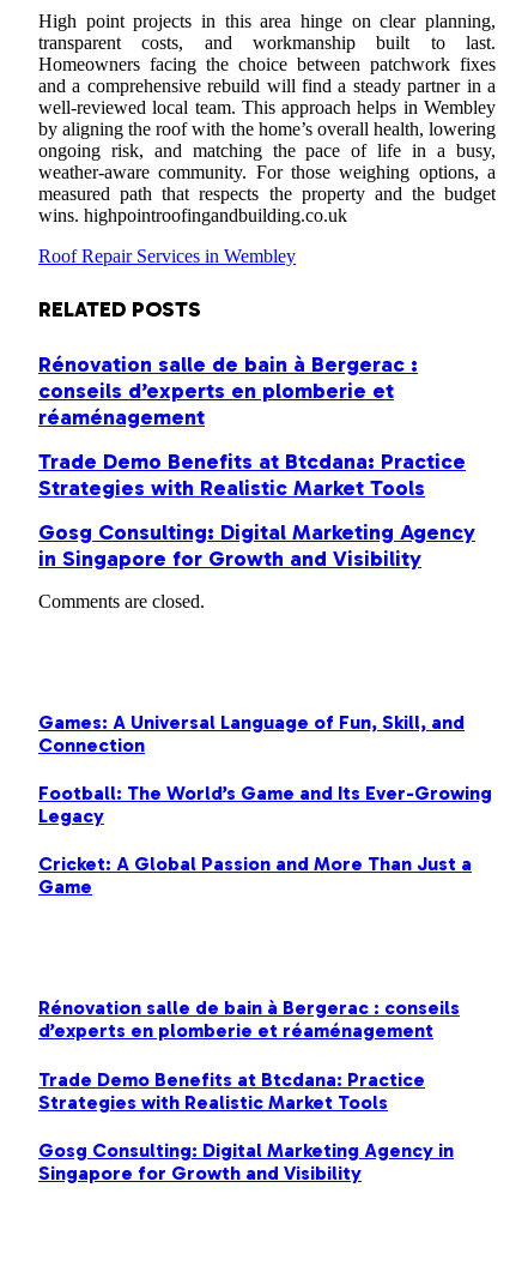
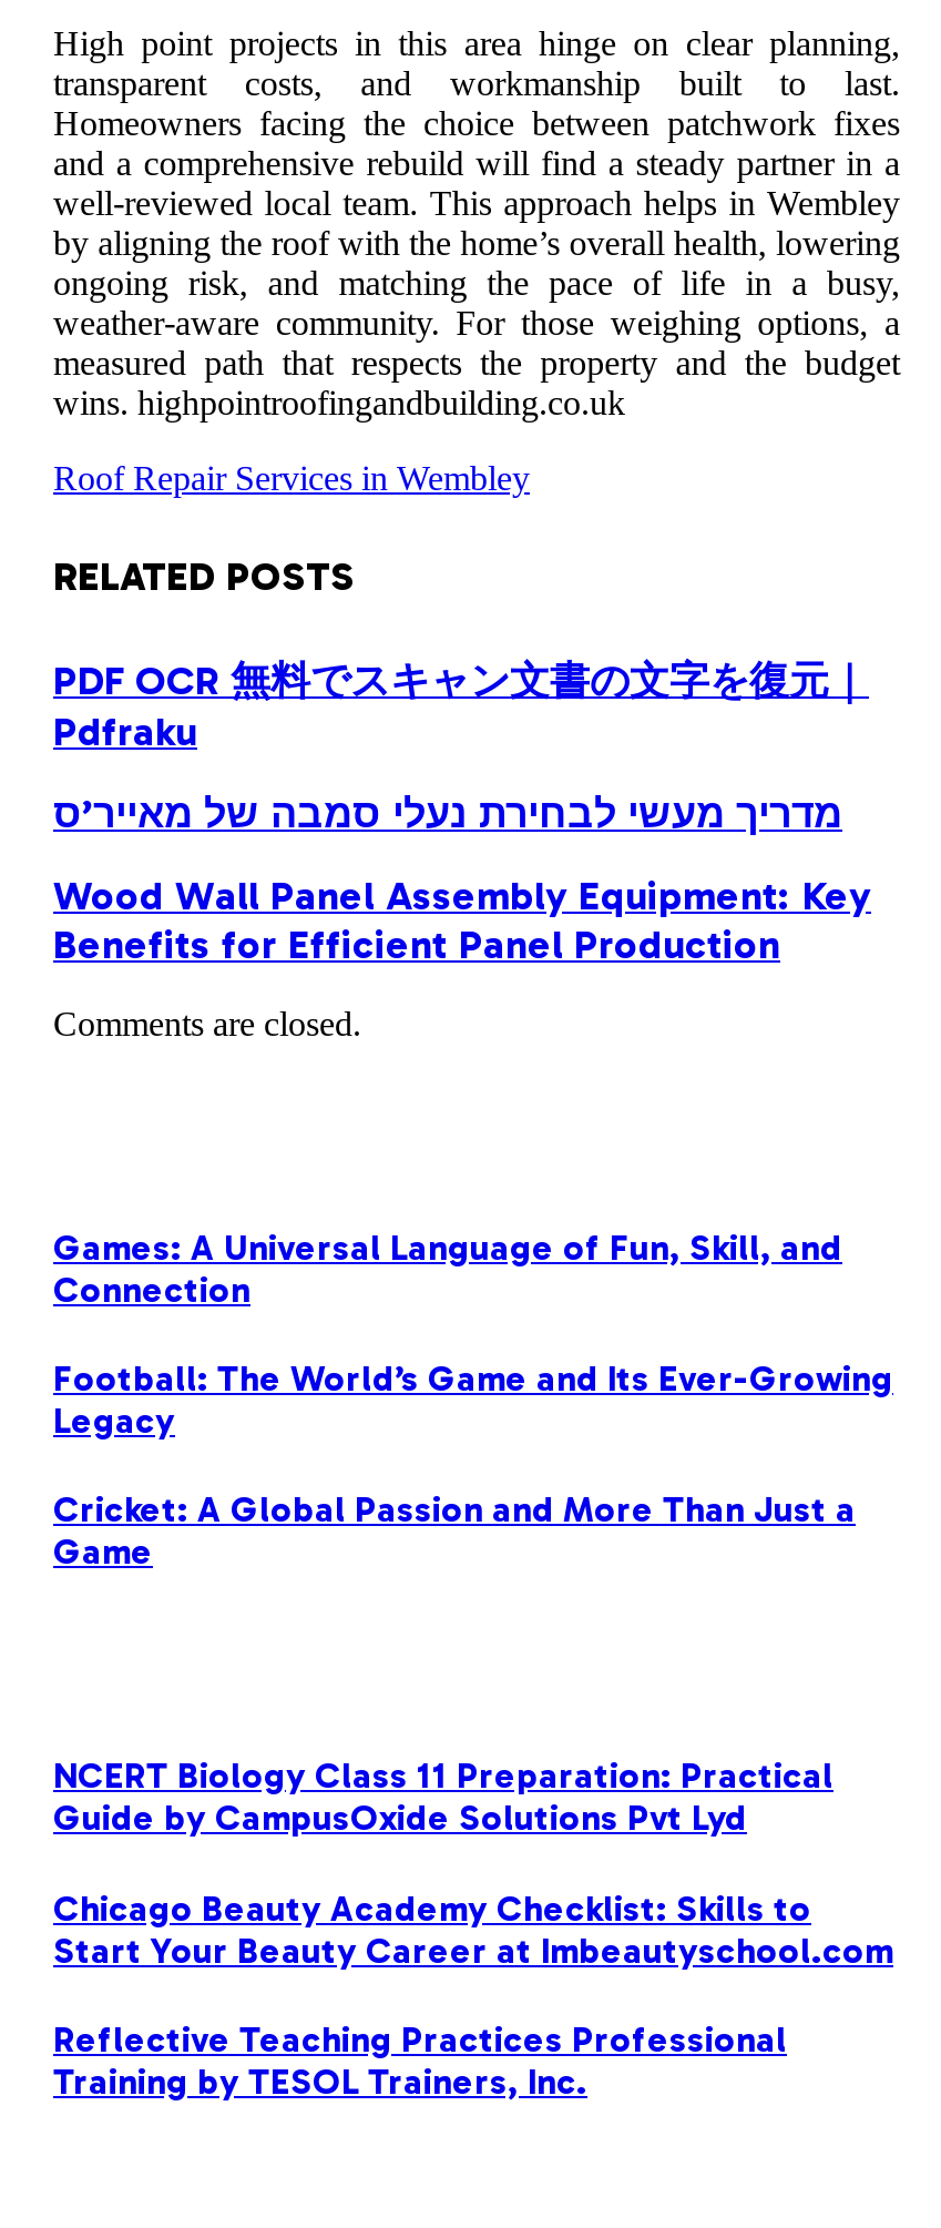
- Rénovation salle de bain à Bergerac :
- conseils d’experts en plomberie et
- réaménagement
+ PDF OCR 無料でスキャン文書の文字を復元｜
+ Pdfraku

- Trade Demo Benefits at Btcdana: Practice
- Strategies with Realistic Market Tools
+ מדריך מעשי לבחירת נעלי סמבה של מאייר’ס

- Gosg Consulting: Digital Marketing Agency
- in Singapore for Growth and Visibility
+ Wood Wall Panel Assembly Equipment: Key
+ Benefits for Efficient Panel Production

- Rénovation salle de bain à Bergerac : conseils
- d’experts en plomberie et réaménagement
+ NCERT Biology Class 11 Preparation: Practical
+ Guide by CampusOxide Solutions Pvt Lyd

- Trade Demo Benefits at Btcdana: Practice
- Strategies with Realistic Market Tools
+ Chicago Beauty Academy Checklist: Skills to
+ Start Your Beauty Career at Imbeautyschool.com

- Gosg Consulting: Digital Marketing Agency in
- Singapore for Growth and Visibility
+ Reflective Teaching Practices Professional
+ Training by TESOL Trainers, Inc.
